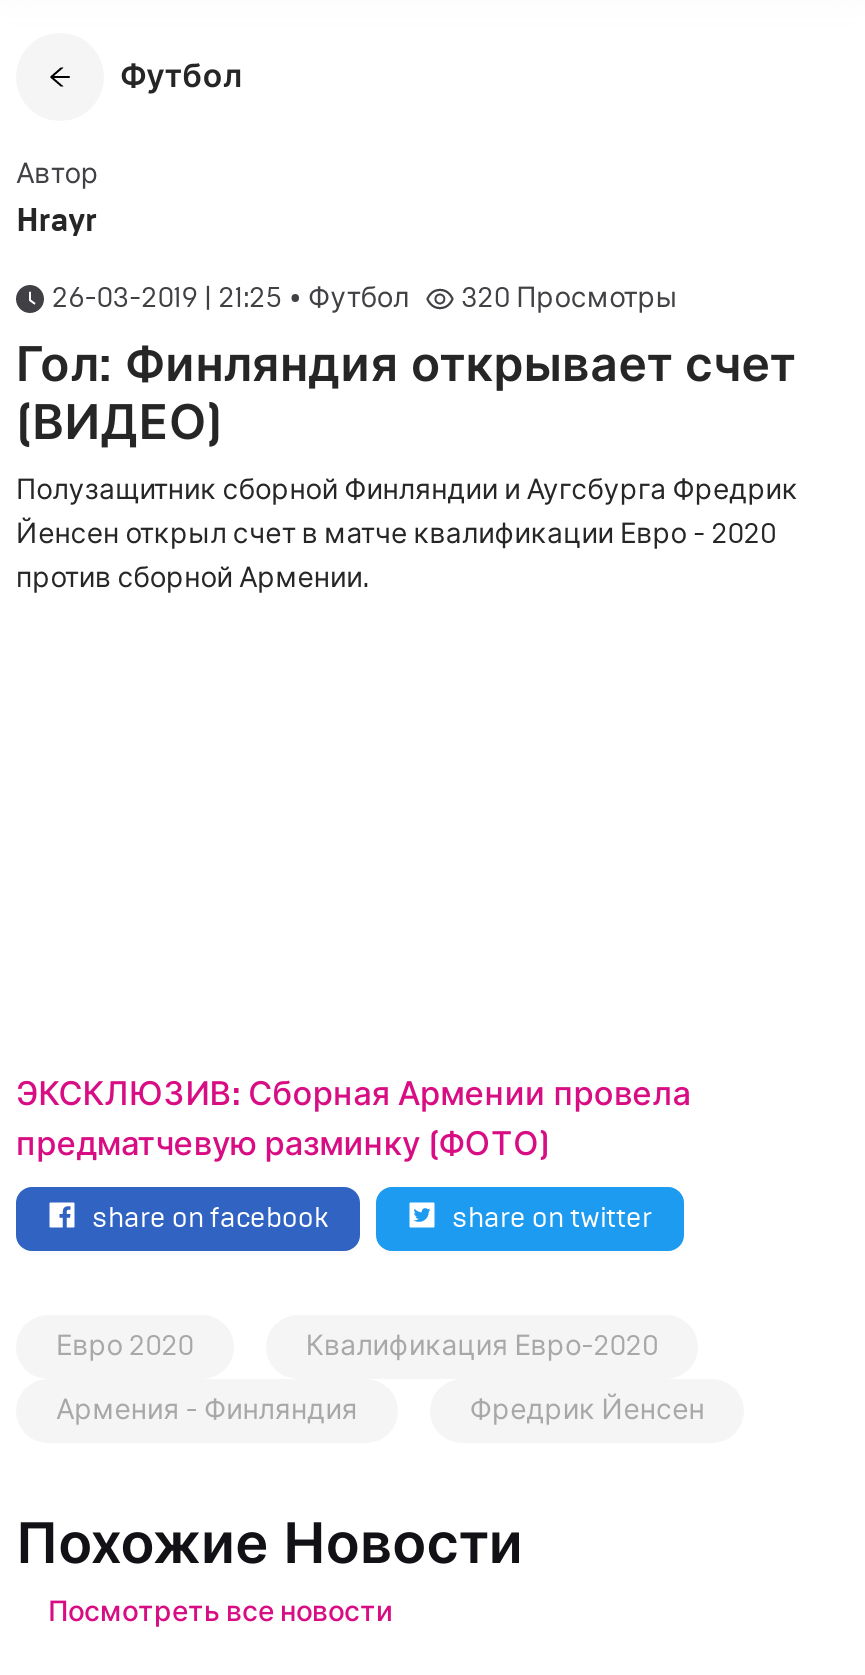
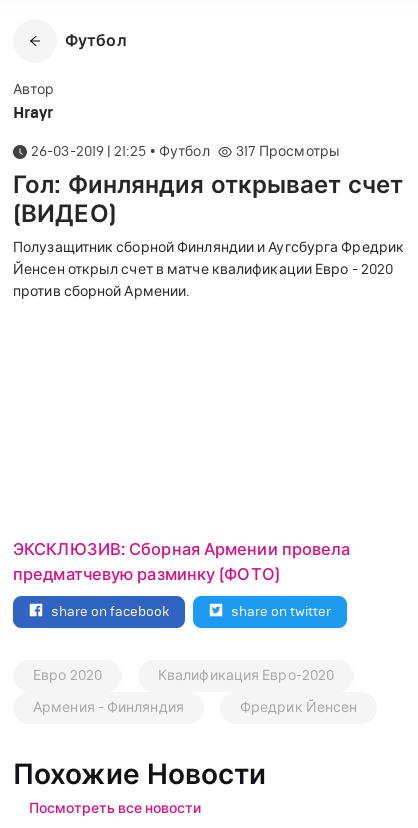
- 320 Просмотры
+ 317 Просмотры
